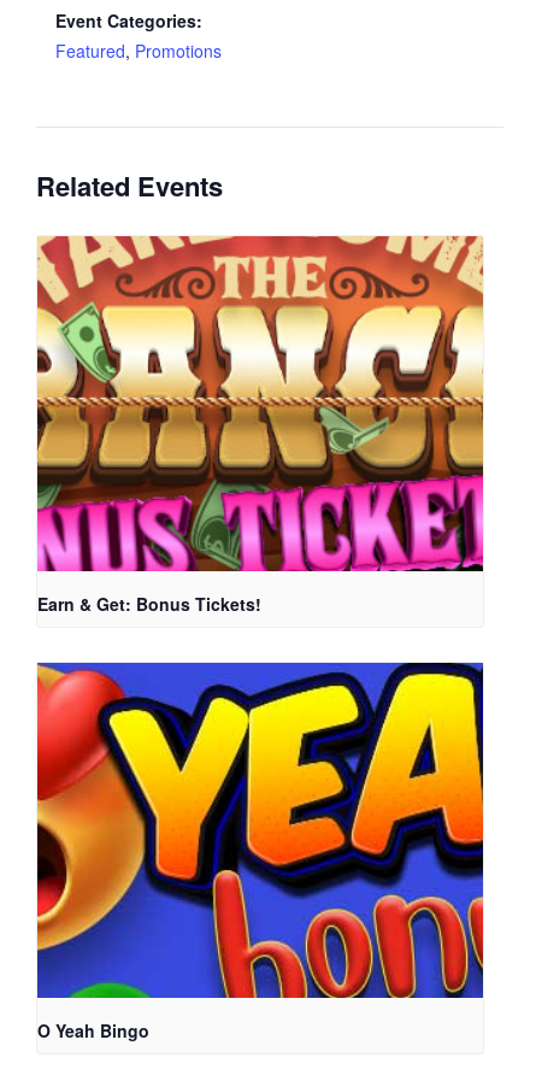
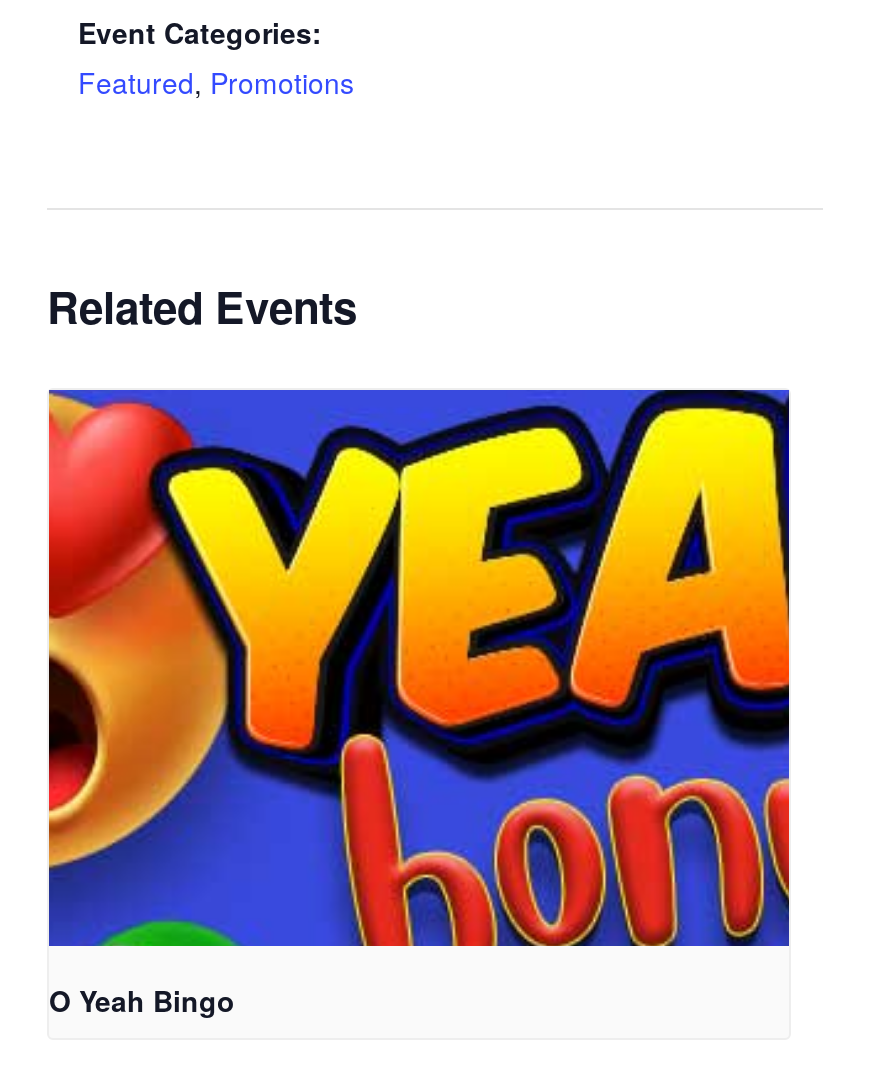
- [image]
- Earn & Get: Bonus Tickets!
